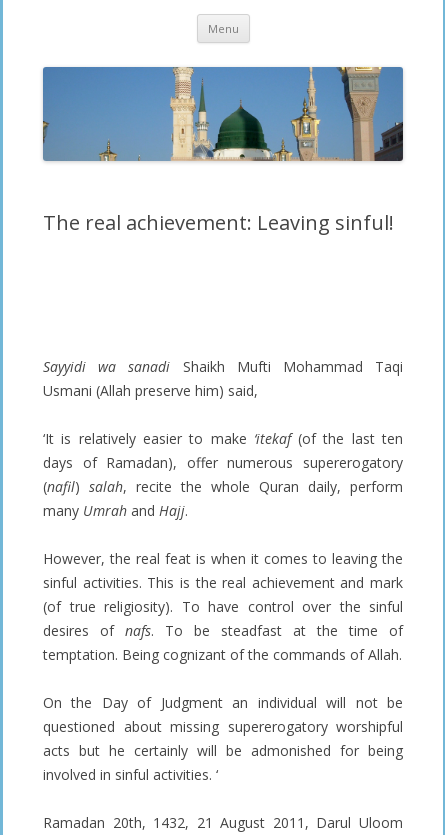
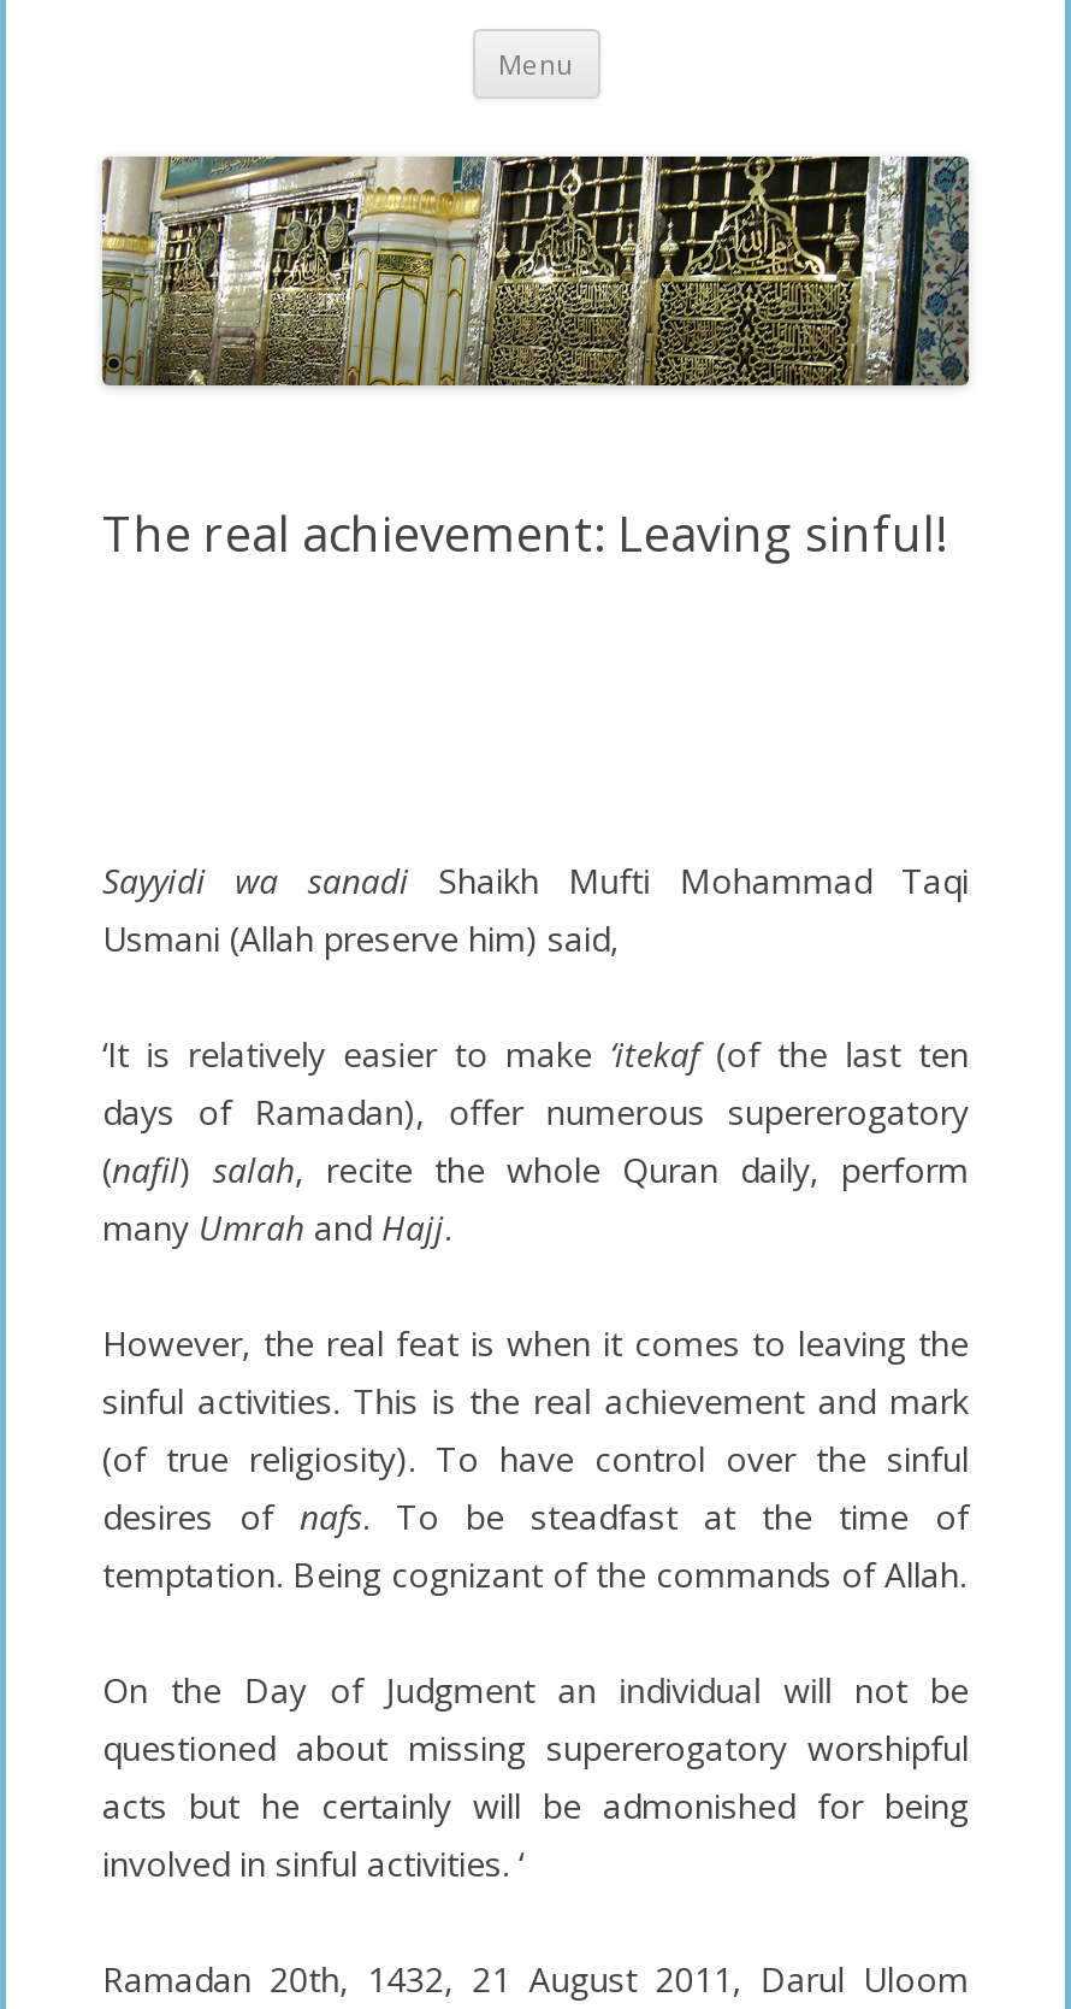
- [image]
+ [image]
